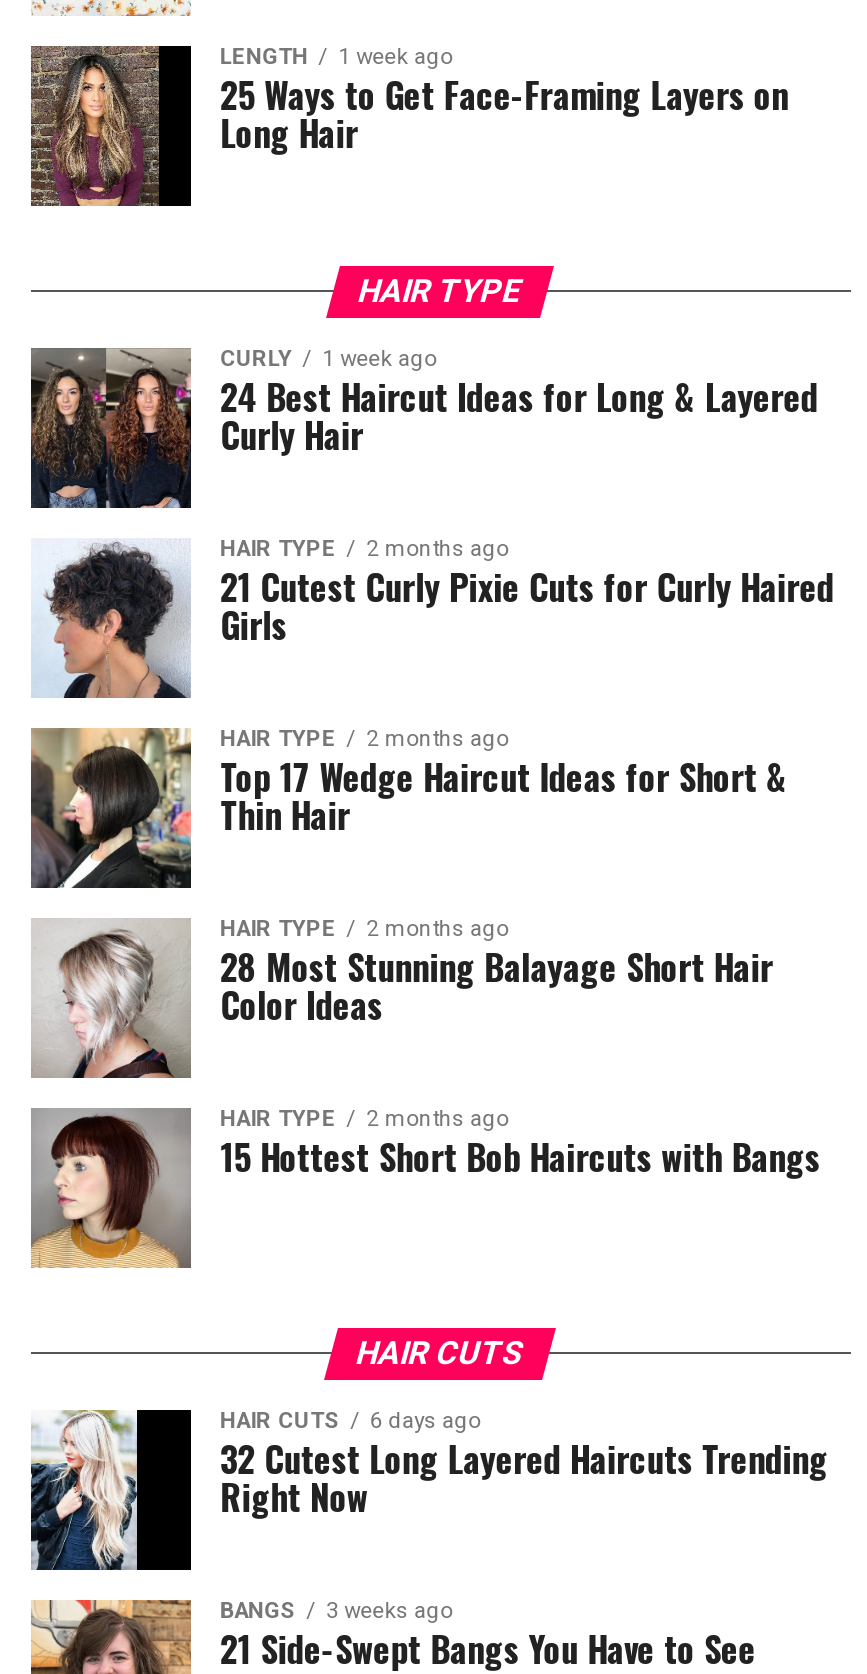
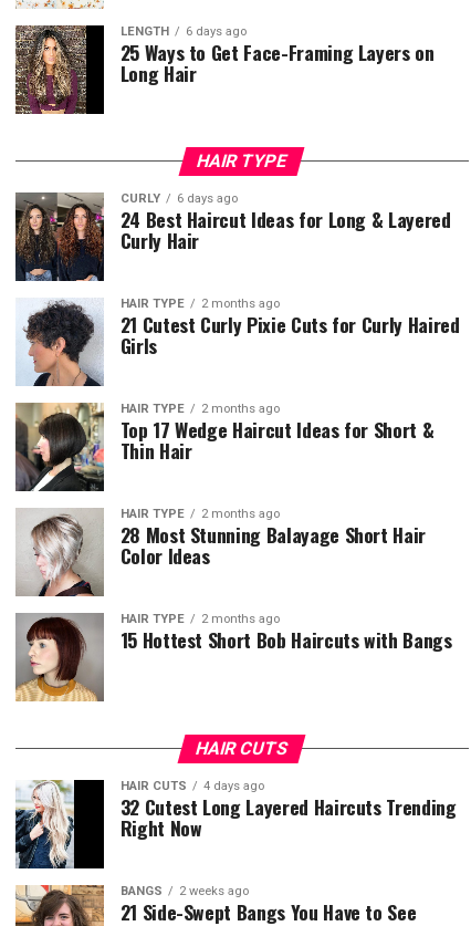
- LENGTH 1 week ago
+ LENGTH 6 days ago

- CURLY 1 week ago
+ CURLY 6 days ago

- HAIR CUTS 6 days ago
+ HAIR CUTS 4 days ago

- BANGS 3 weeks ago
+ BANGS 2 weeks ago
